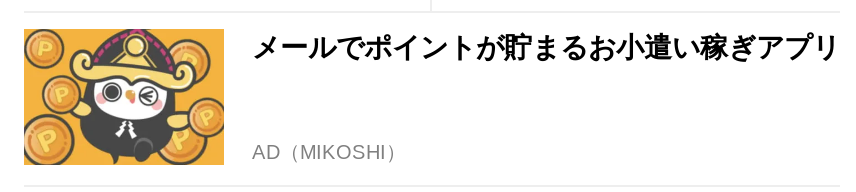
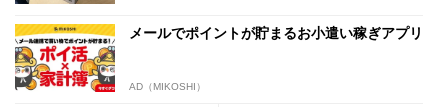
- [image]
+ [image]
